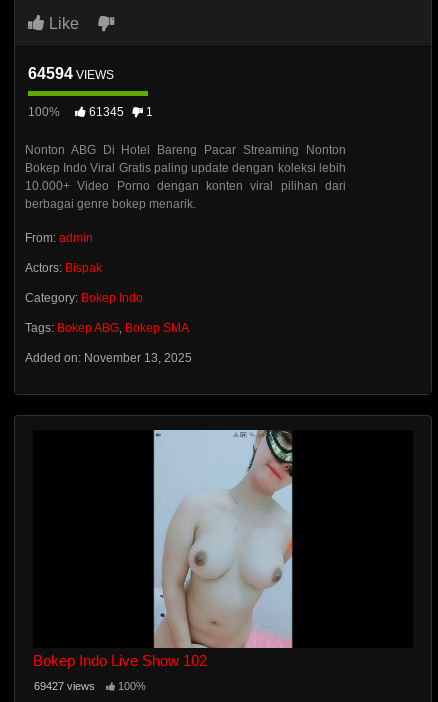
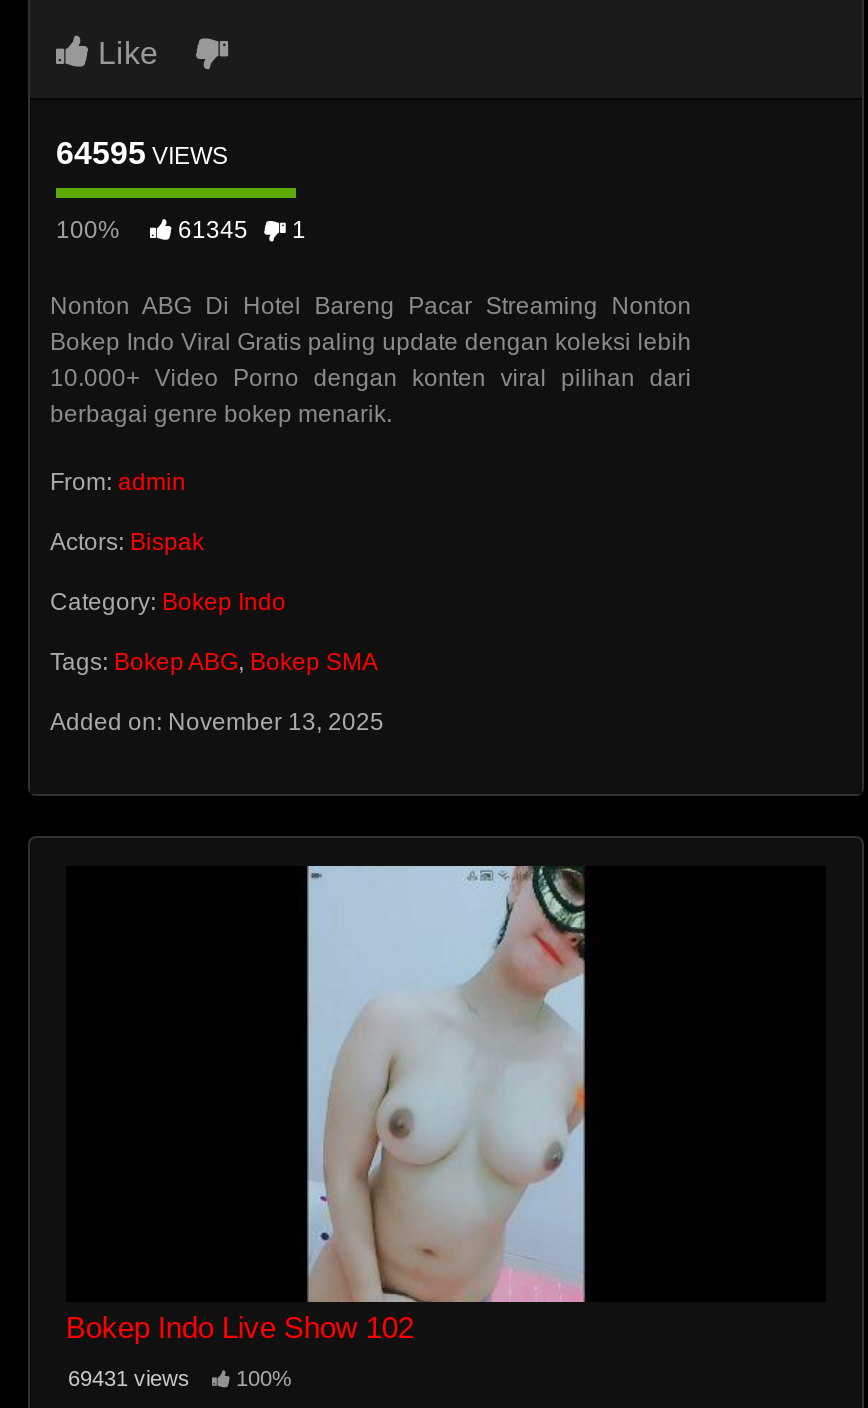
- 64594 VIEWS
+ 64595 VIEWS

- 69427 views 100%
+ 69431 views 100%
